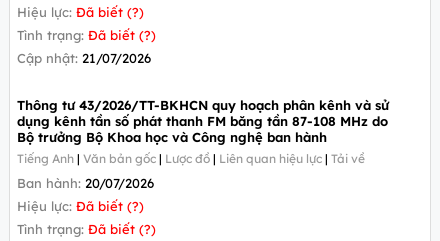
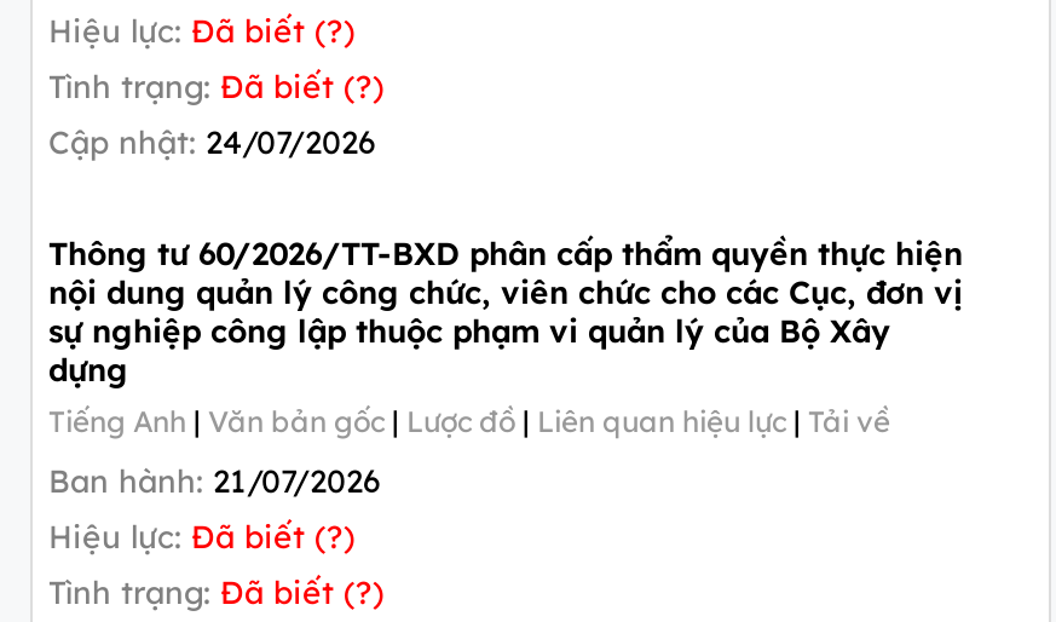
- Cập nhật: 21/07/2026
+ Cập nhật: 24/07/2026

- Thông tư 43/2026/TT-BKHCN quy hoạch phân kênh và sử
- dụng kênh tần số phát thanh FM băng tần 87-108 MHz do
- Bộ trưởng Bộ Khoa học và Công nghệ ban hành
+ Thông tư 60/2026/TT-BXD phân cấp thẩm quyền thực hiện
+ nội dung quản lý công chức, viên chức cho các Cục, đơn vị
+ sự nghiệp công lập thuộc phạm vi quản lý của Bộ Xây
+ dựng

- Ban hành: 20/07/2026
+ Ban hành: 21/07/2026
